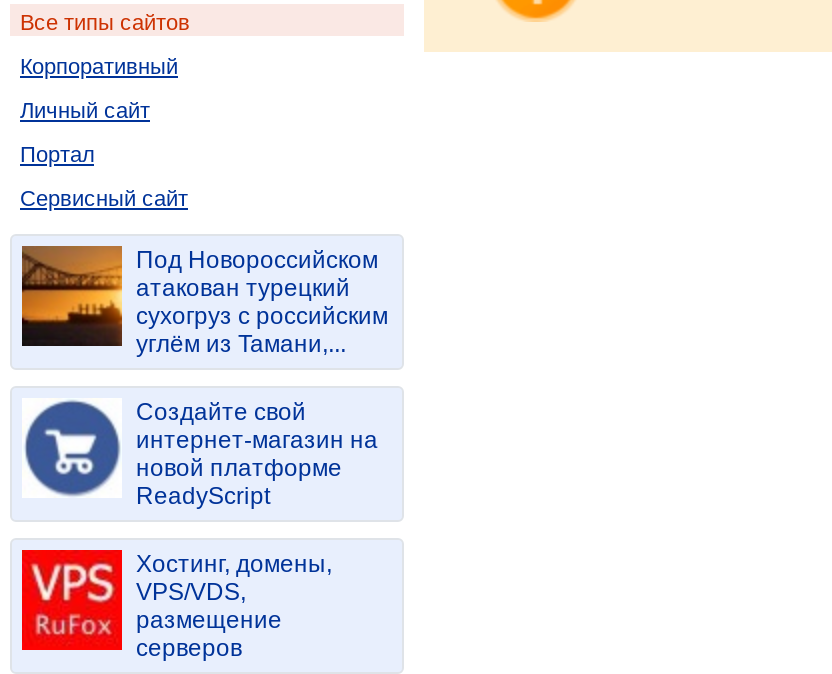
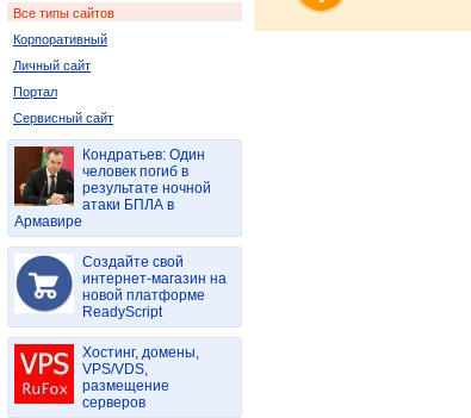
- [image]
- Под Новороссийском
- атакован турецкий
- сухогруз с российским
- углём из Тамани,...
+ [image]
+ Кондратьев: Один
+ человек погиб в
+ результате ночной
+ атаки БПЛА в
+ Армавире
